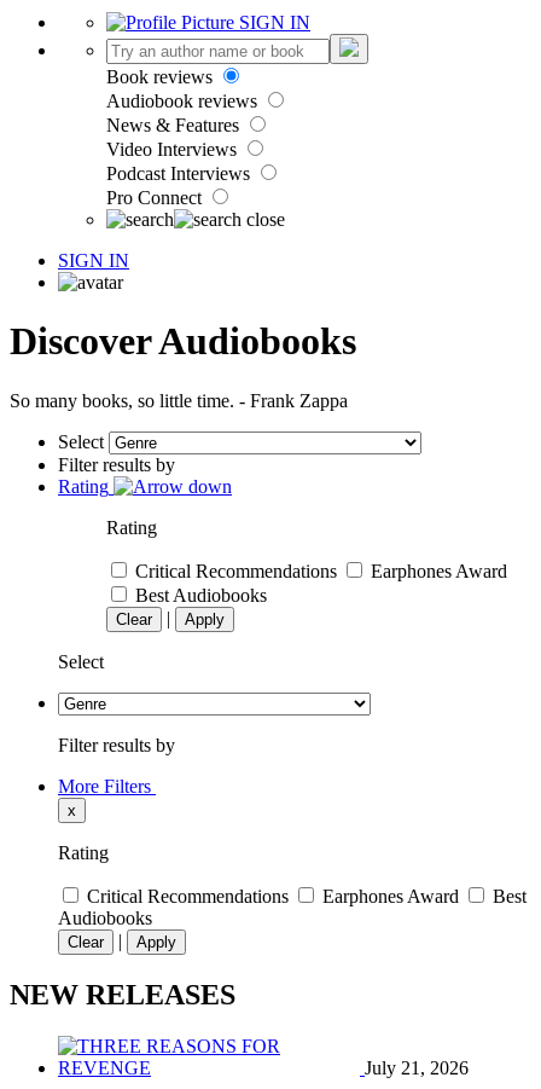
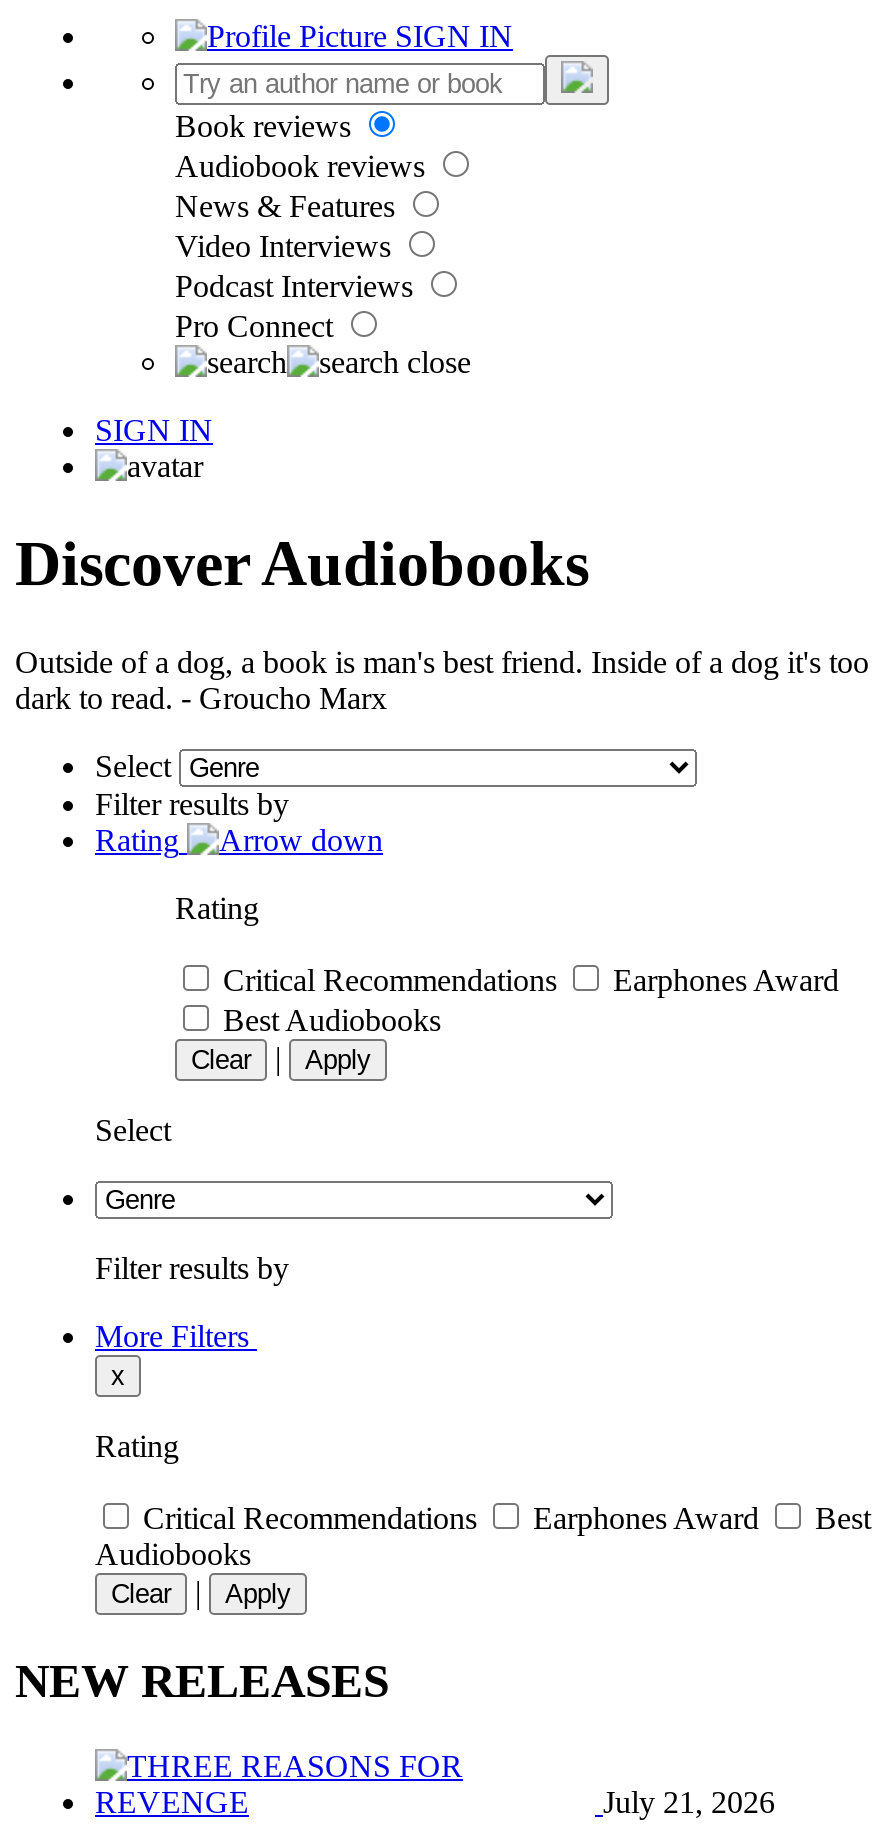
- So many books, so little time. - Frank Zappa
+ Outside of a dog, a book is man's best friend. Inside of a dog it's too
+ dark to read. - Groucho Marx
